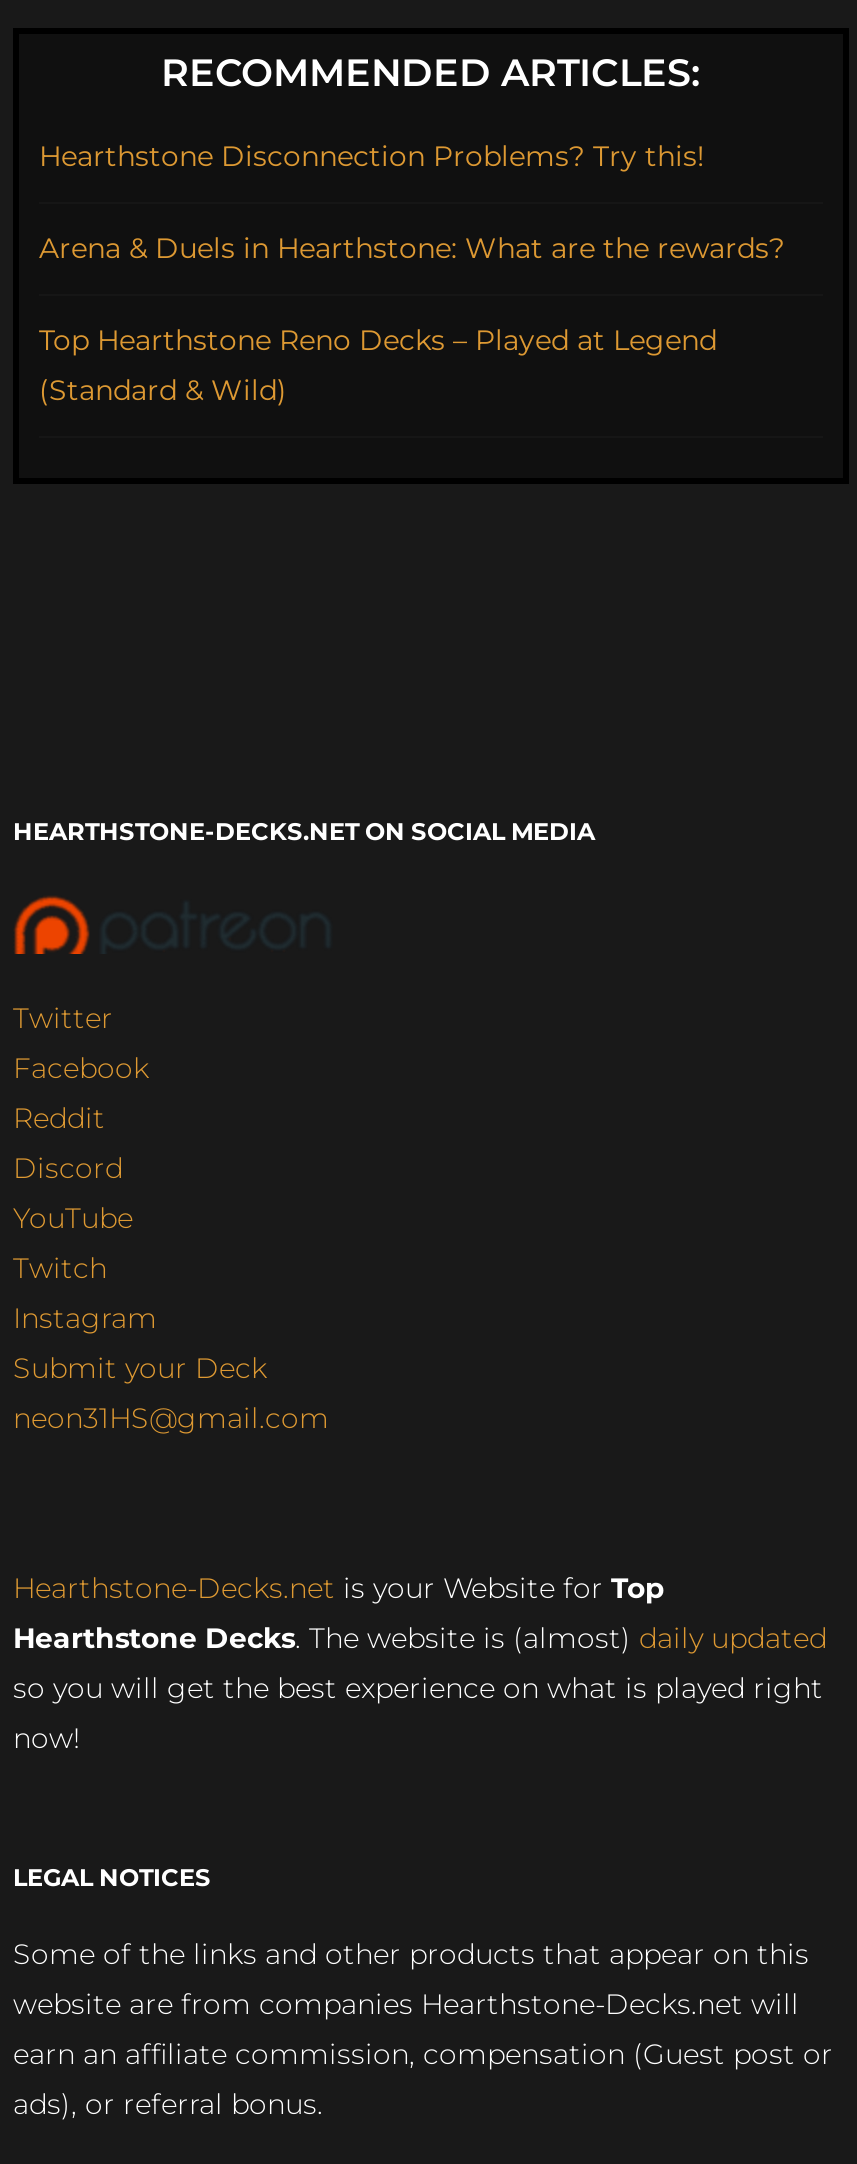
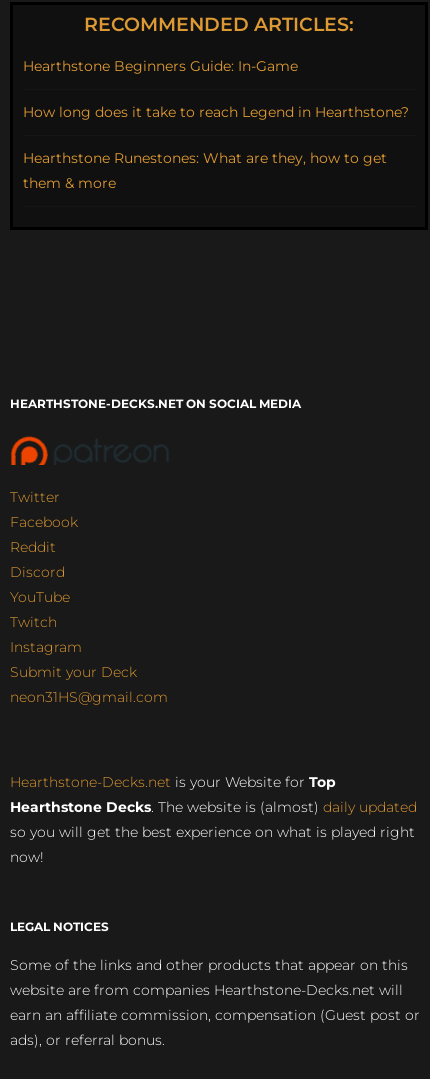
- Hearthstone Disconnection Problems? Try this!
+ Hearthstone Beginners Guide: In-Game

- Arena & Duels in Hearthstone: What are the rewards?
+ How long does it take to reach Legend in Hearthstone?

- Top Hearthstone Reno Decks – Played at Legend
- (Standard & Wild)
+ Hearthstone Runestones: What are they, how to get
+ them & more
